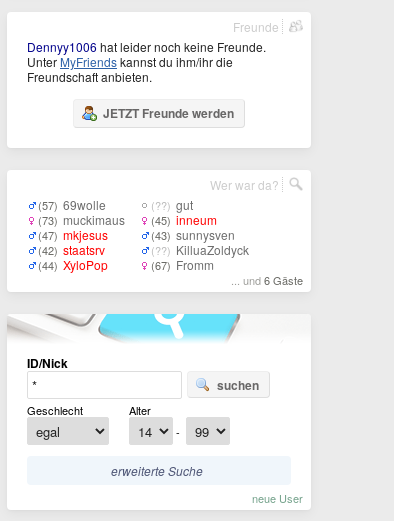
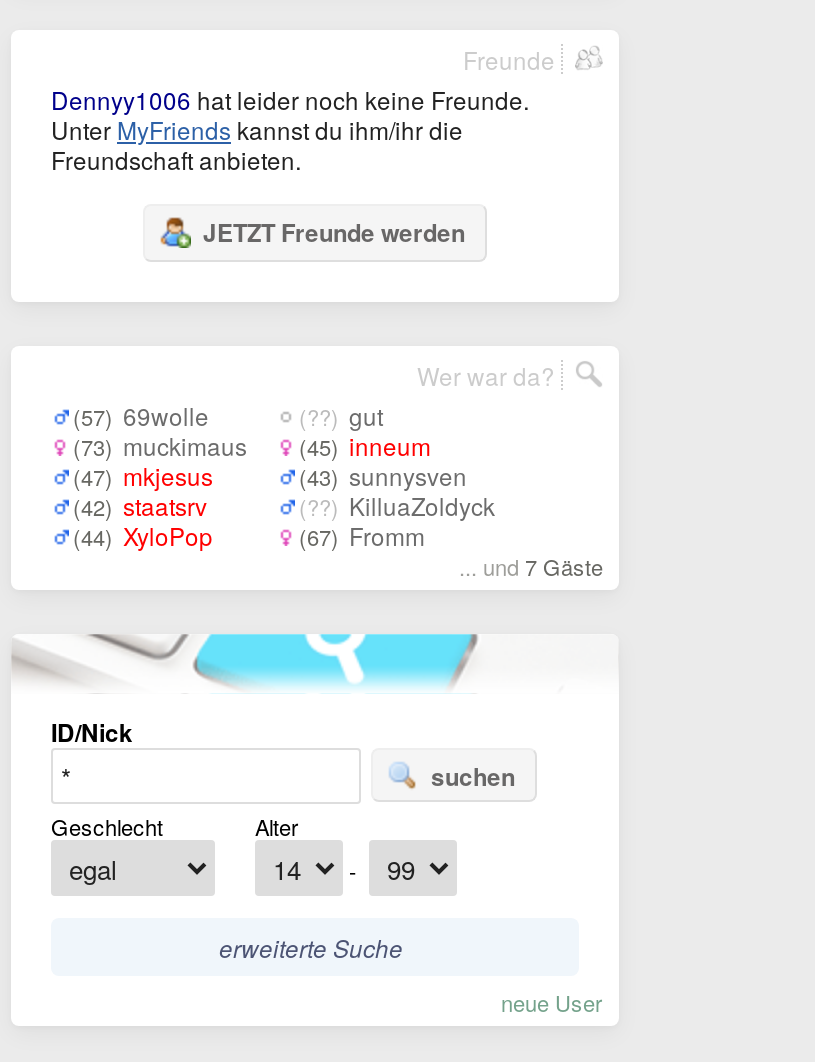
- ... und 6 Gäste
+ ... und 7 Gäste
